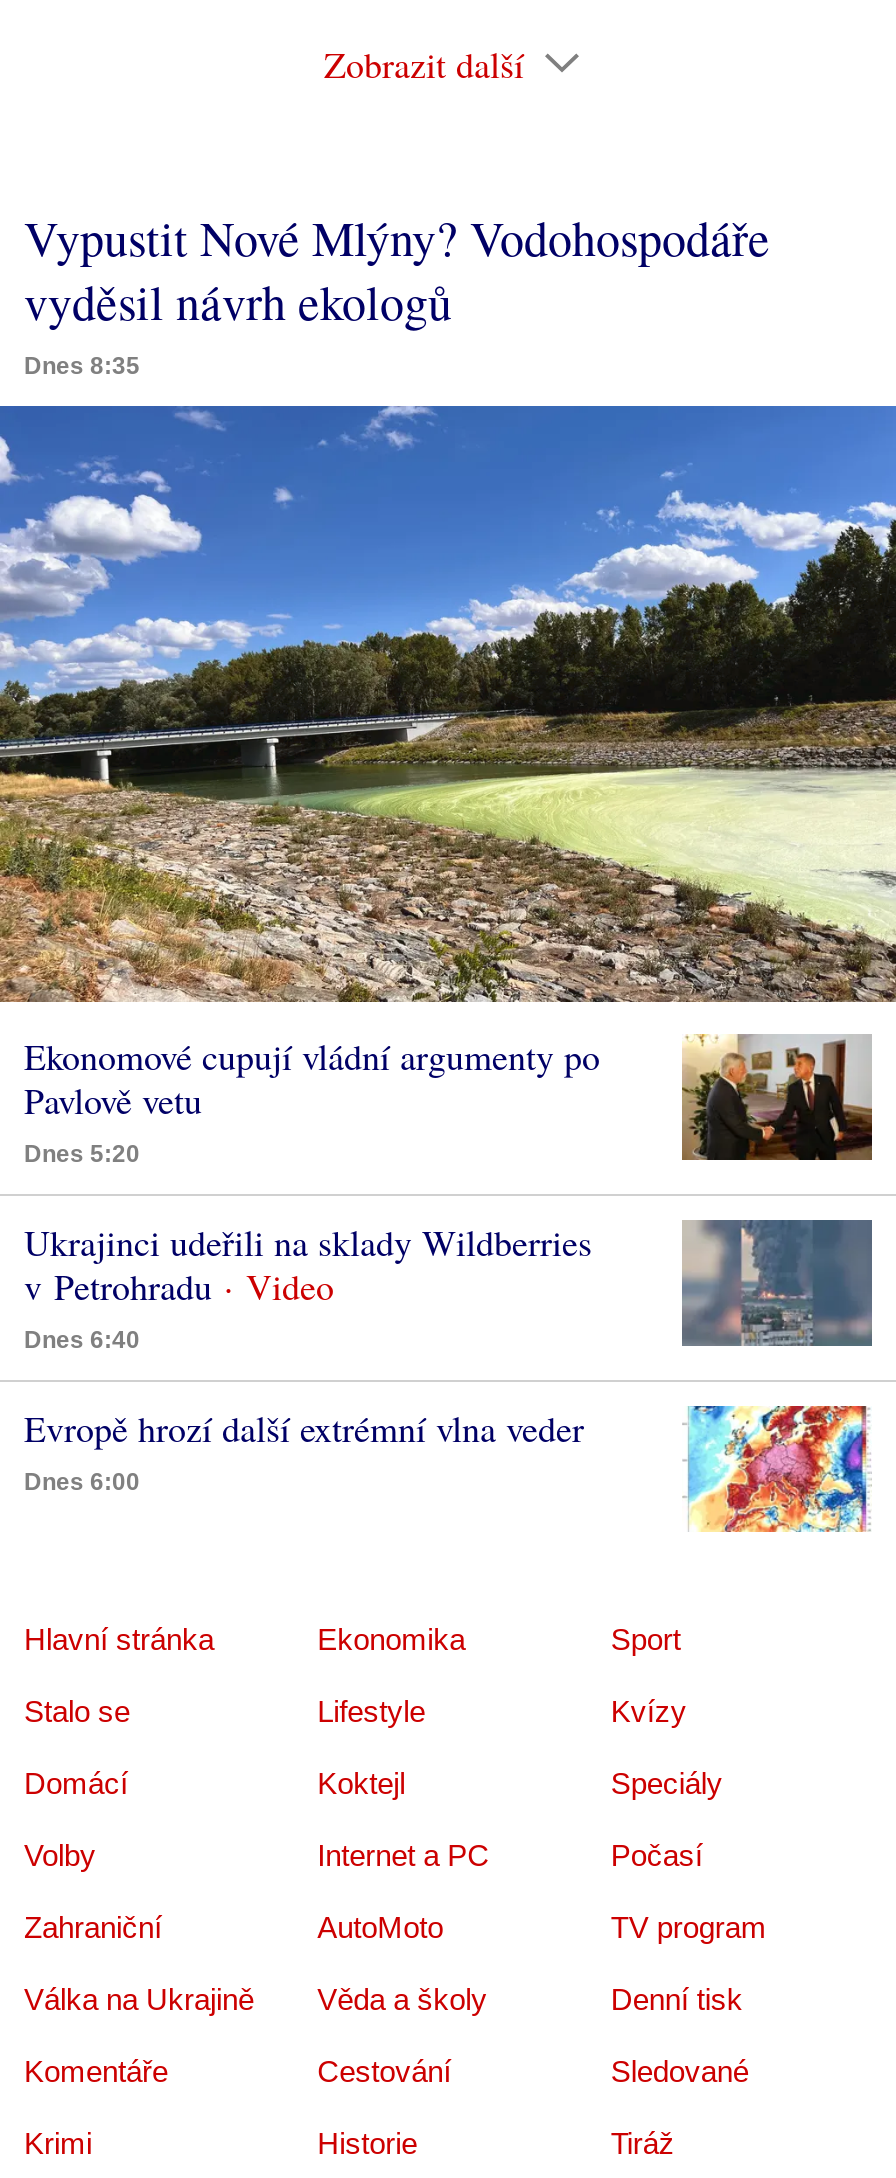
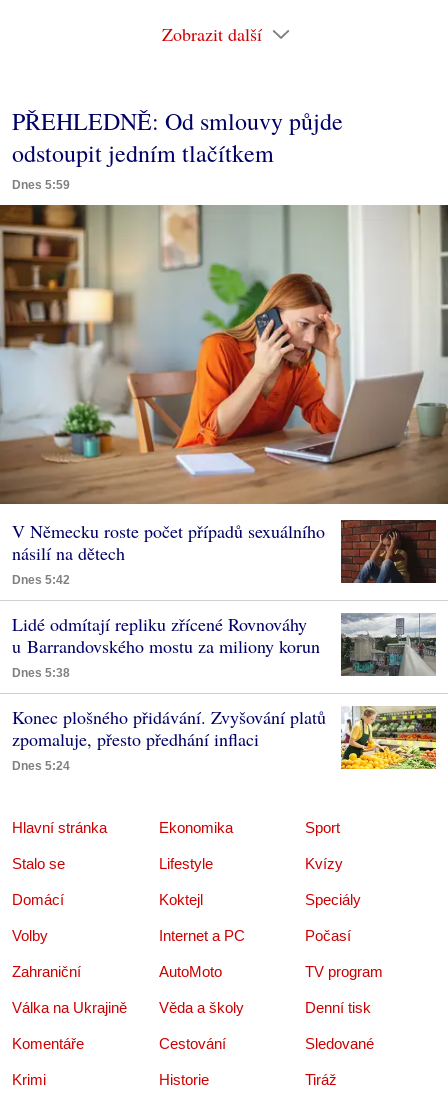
- Vypustit Nové Mlýny? Vodohospodáře
- vyděsil návrh ekologů
- Dnes 8:35
+ PŘEHLEDNĚ: Od smlouvy půjde
+ odstoupit jedním tlačítkem
+ Dnes 5:59

- [image]
- Ekonomové cupují vládní argumenty po
- Pavlově vetu
- Dnes 5:20
+ [image]
+ V Německu roste počet případů sexuálního
+ násilí na dětech
+ Dnes 5:42

- [image]
+ [image]

- Ukrajinci udeřili na sklady Wildberries
- v Petrohradu
- Dnes 6:40
+ Lidé odmítají repliku zřícené Rovnováhy
+ u Barrandovského mostu za miliony korun
+ Dnes 5:38

- [image]
+ [image]

- Evropě hrozí další extrémní vlna veder
- Dnes 6:00
+ Konec plošného přidávání. Zvyšování platů
+ zpomaluje, přesto předhání inflaci
+ Dnes 5:24

- [image]
+ [image]
